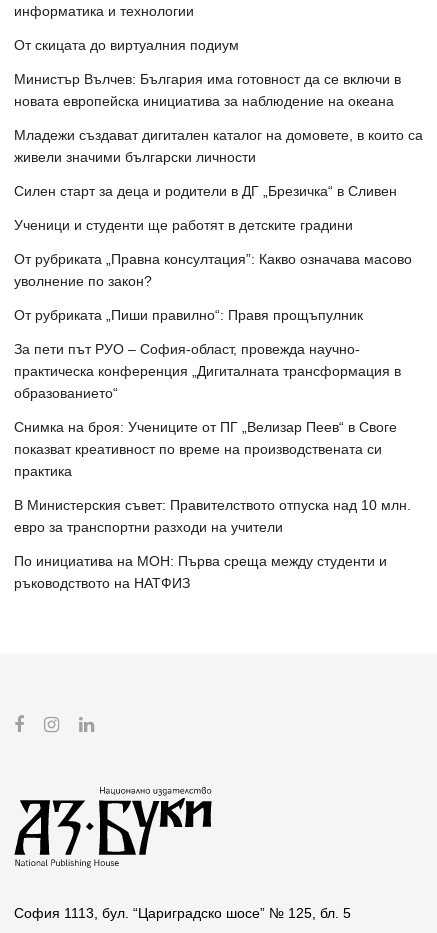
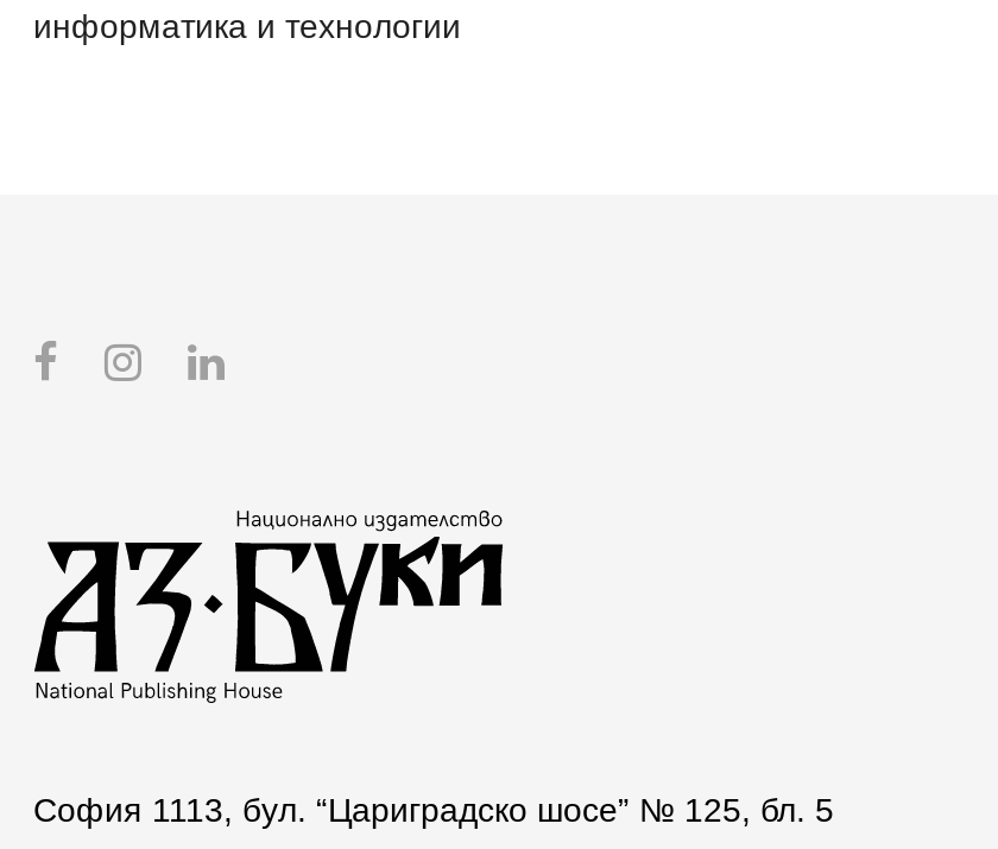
- От скицата до виртуалния подиум
- Министър Вълчев: България има готовност да се включи в
- новата европейска инициатива за наблюдение на океана
- Младежи създават дигитален каталог на домовете, в които са
- живели значими български личности
- Силен старт за деца и родители в ДГ „Брезичка“ в Сливен
- Ученици и студенти ще работят в детските градини
- От рубриката „Правна консултация”: Какво означава масово
- уволнение по закон?
- От рубриката „Пиши правилно“: Правя прощъпулник
- За пети път РУО – София-област, провежда научно-
- практическа конференция „Дигиталната трансформация в
- образованието“
- Снимка на броя: Учениците от ПГ „Велизар Пеев“ в Своге
- показват креативност по време на производствената си
- практика
- В Министерския съвет: Правителството отпуска над 10 млн.
- евро за транспортни разходи на учители
- По инициатива на МОН: Първа среща между студенти и
- ръководството на НАТФИЗ
